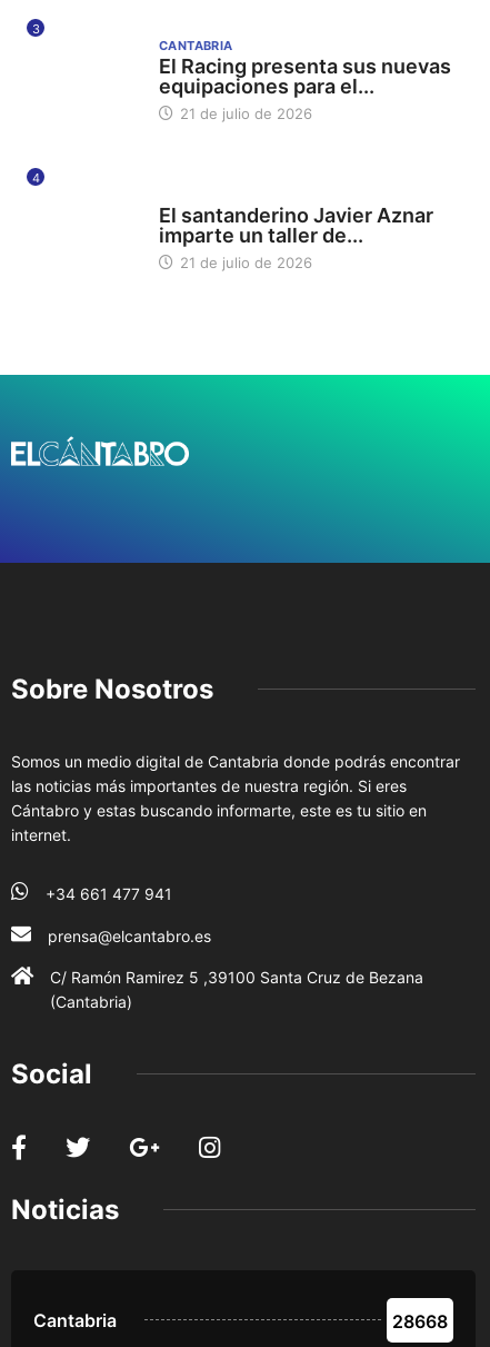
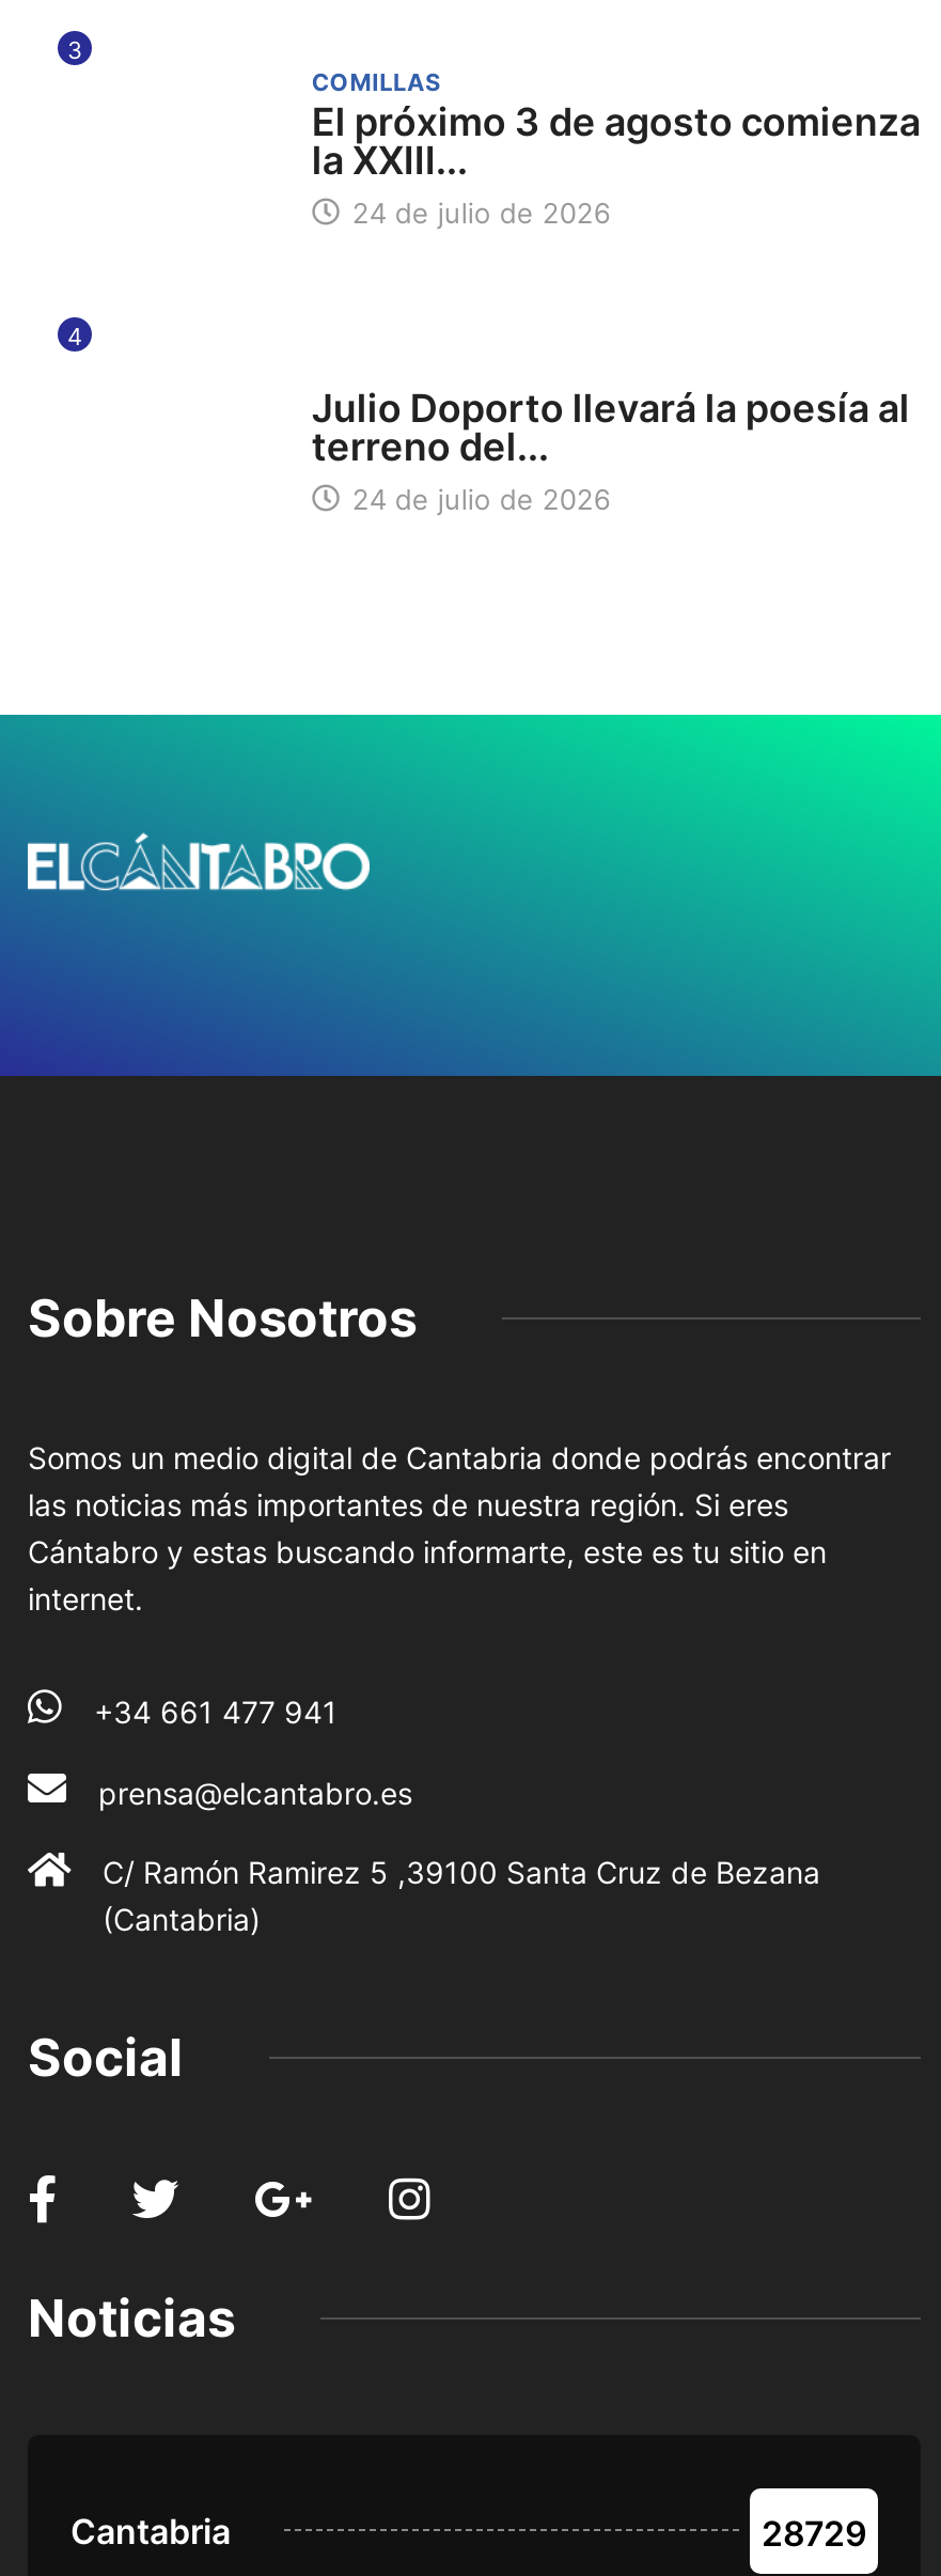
- CANTABRIA
- El Racing presenta sus nuevas
- equipaciones para el...
- 21 de julio de 2026
+ COMILLAS
+ El próximo 3 de agosto comienza
+ la XXIII...
+ 24 de julio de 2026

- El santanderino Javier Aznar
- imparte un taller de...
- 21 de julio de 2026
+ Julio Doporto llevará la poesía al
+ terreno del...
+ 24 de julio de 2026

- 28668
+ 28729
